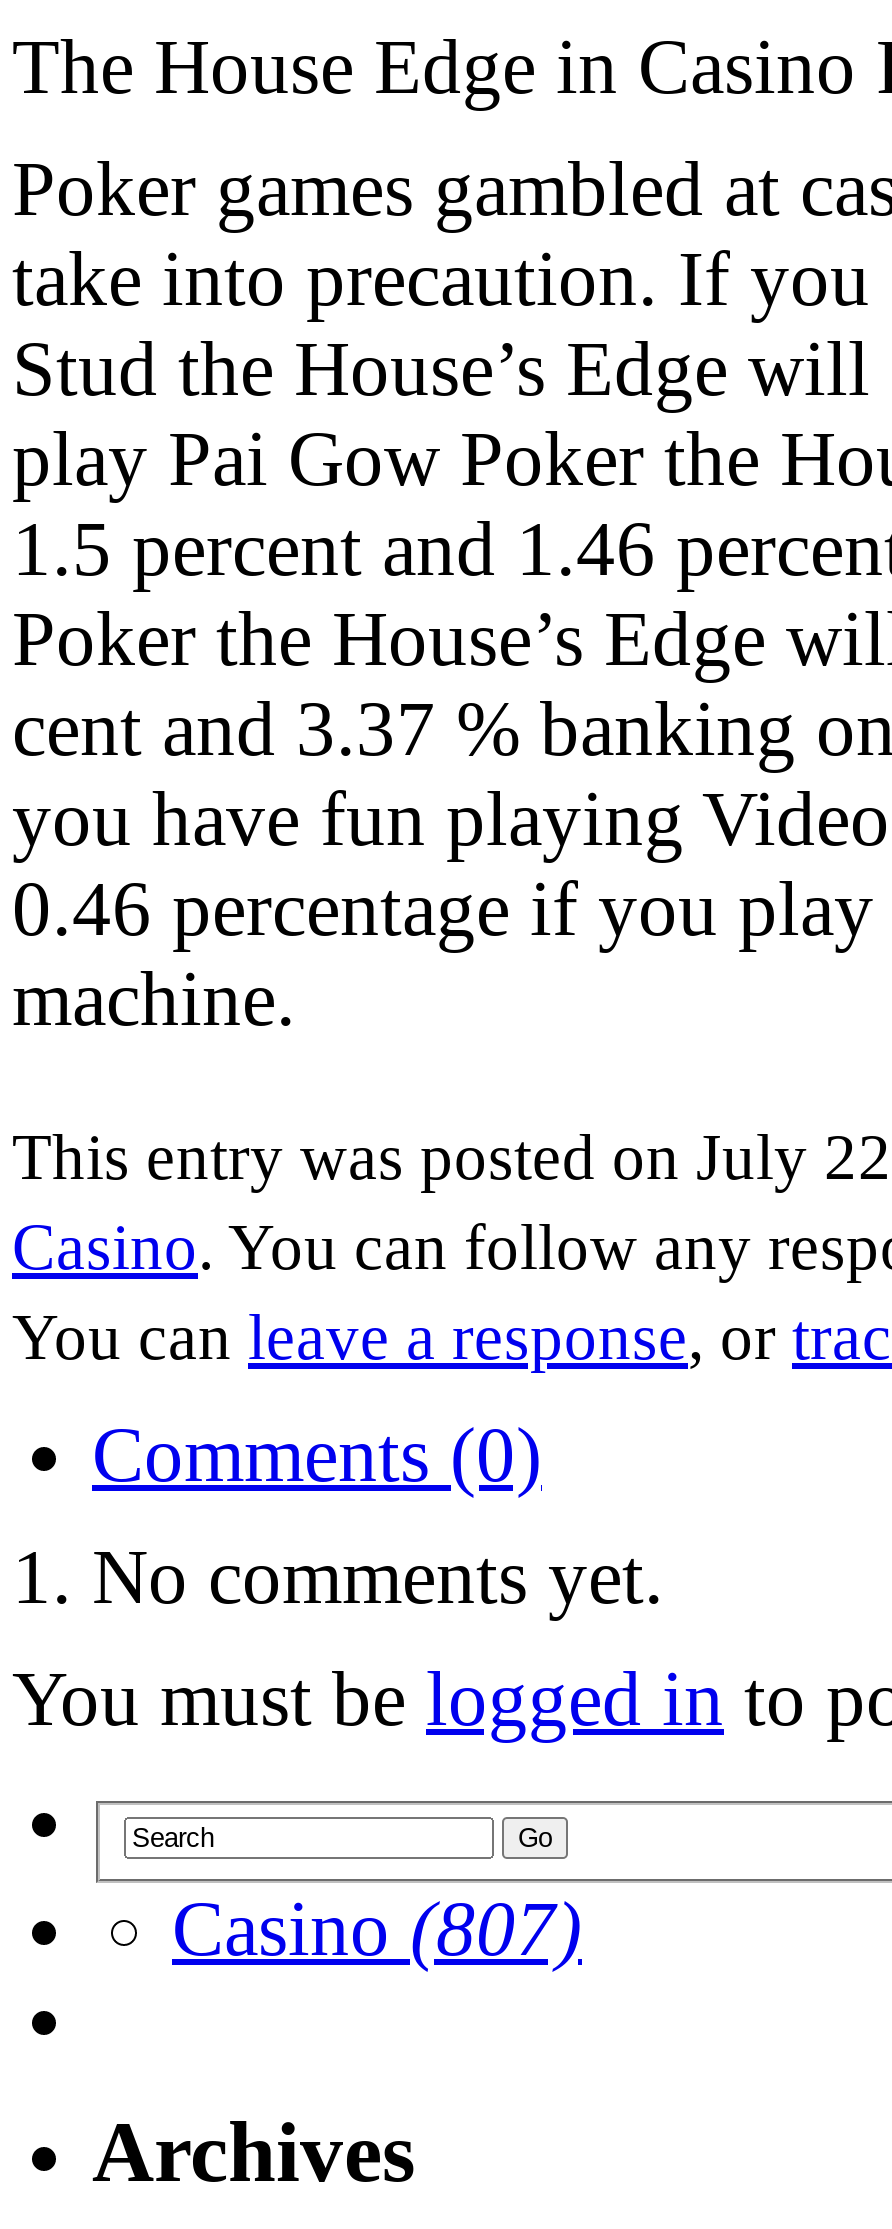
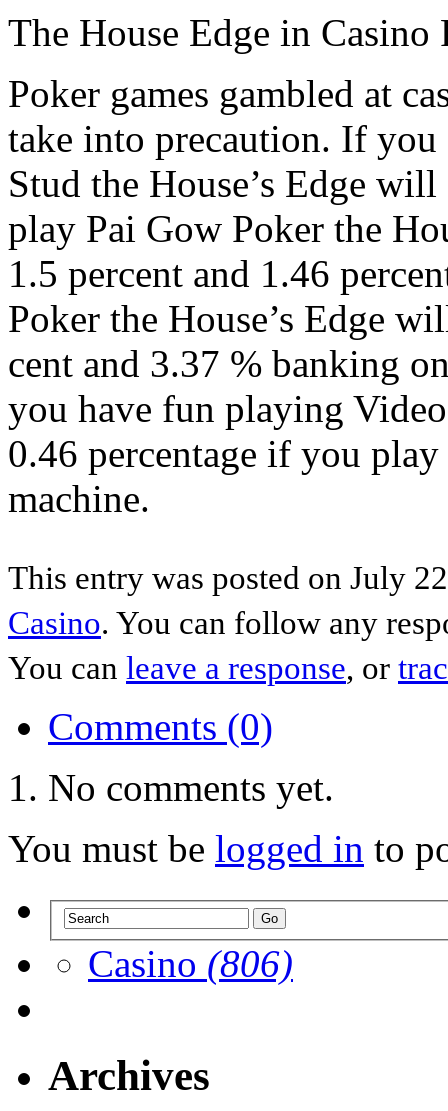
- Casino (807)
+ Casino (806)
